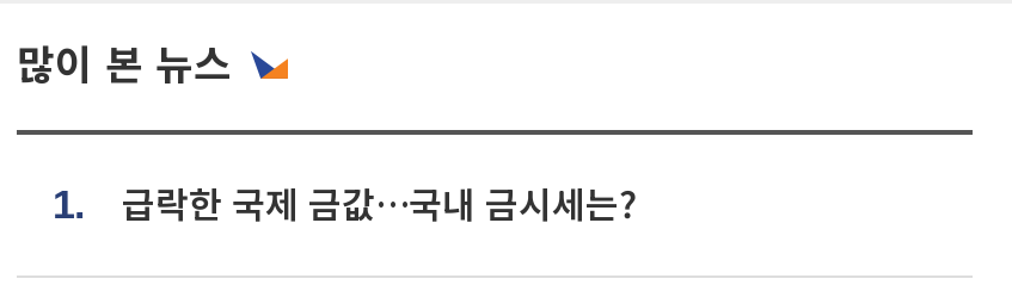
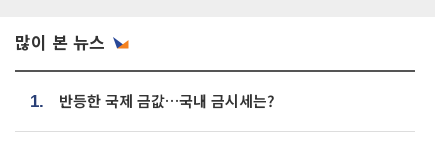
- 급락한 국제 금값…국내 금시세는?
+ 반등한 국제 금값…국내 금시세는?
